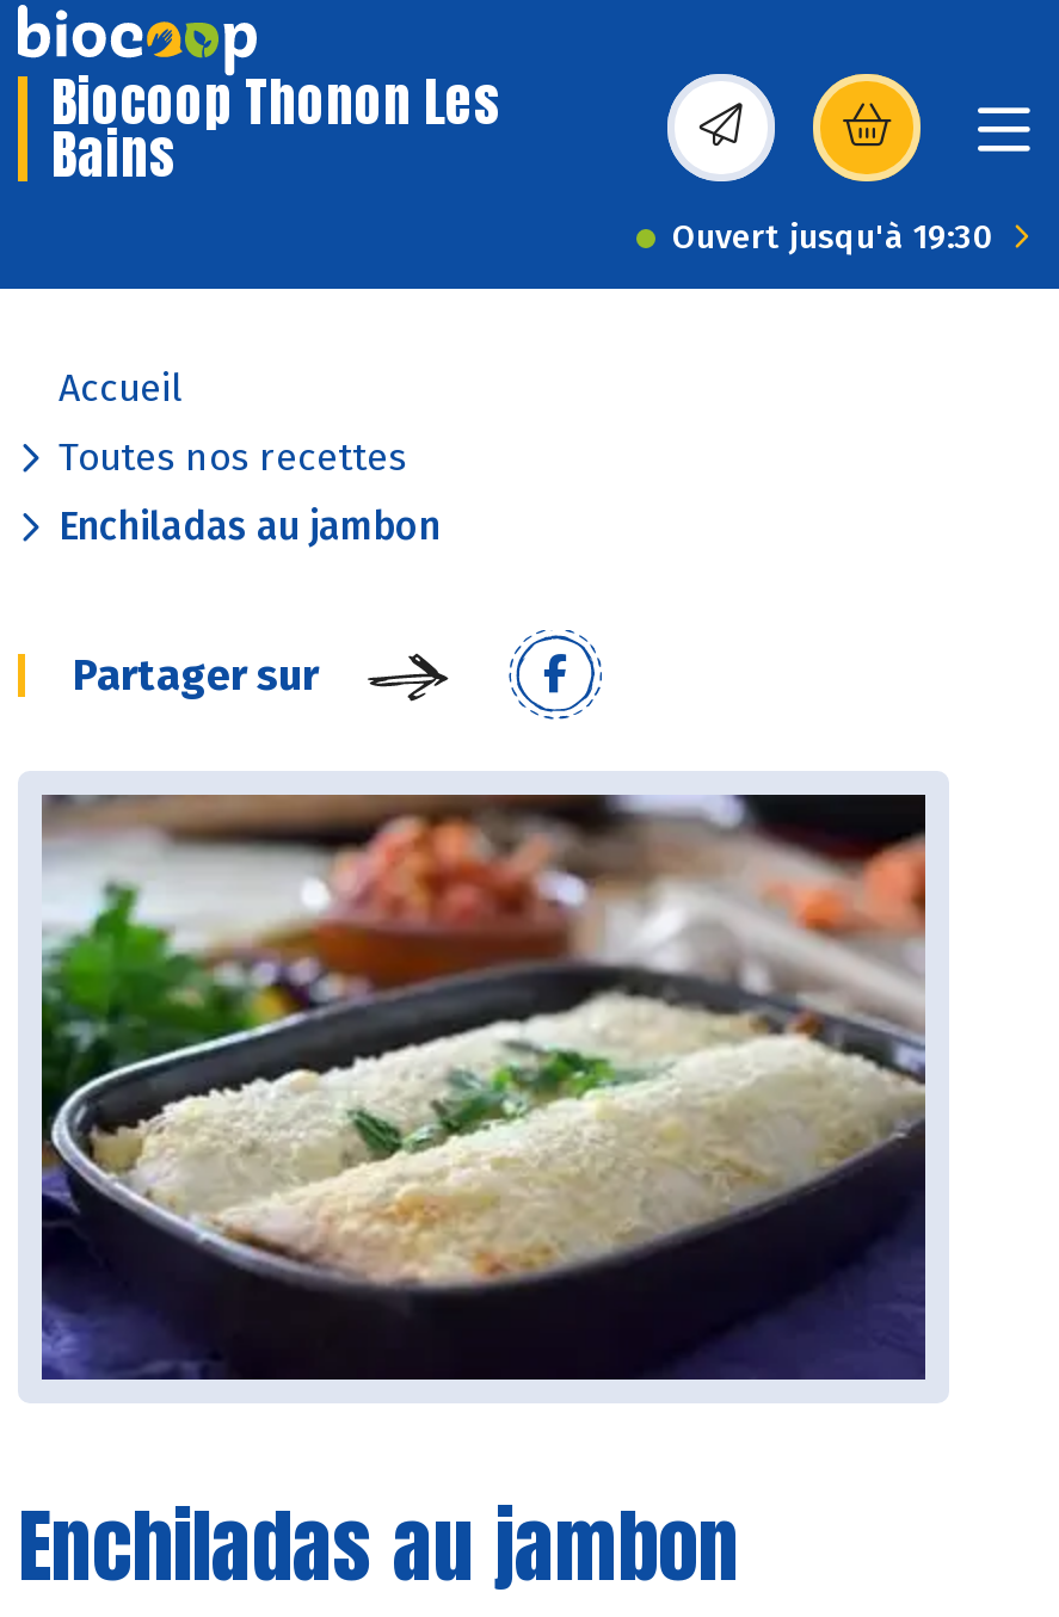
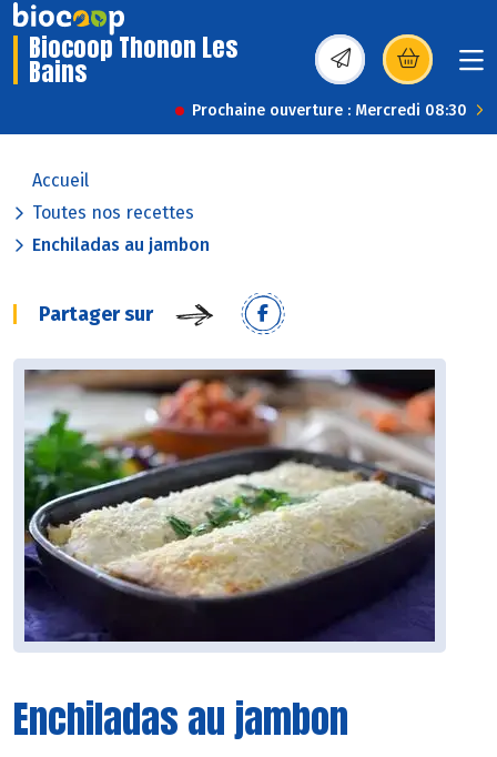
- Ouvert jusqu'à 19:30
+ Prochaine ouverture : Mercredi 08:30
